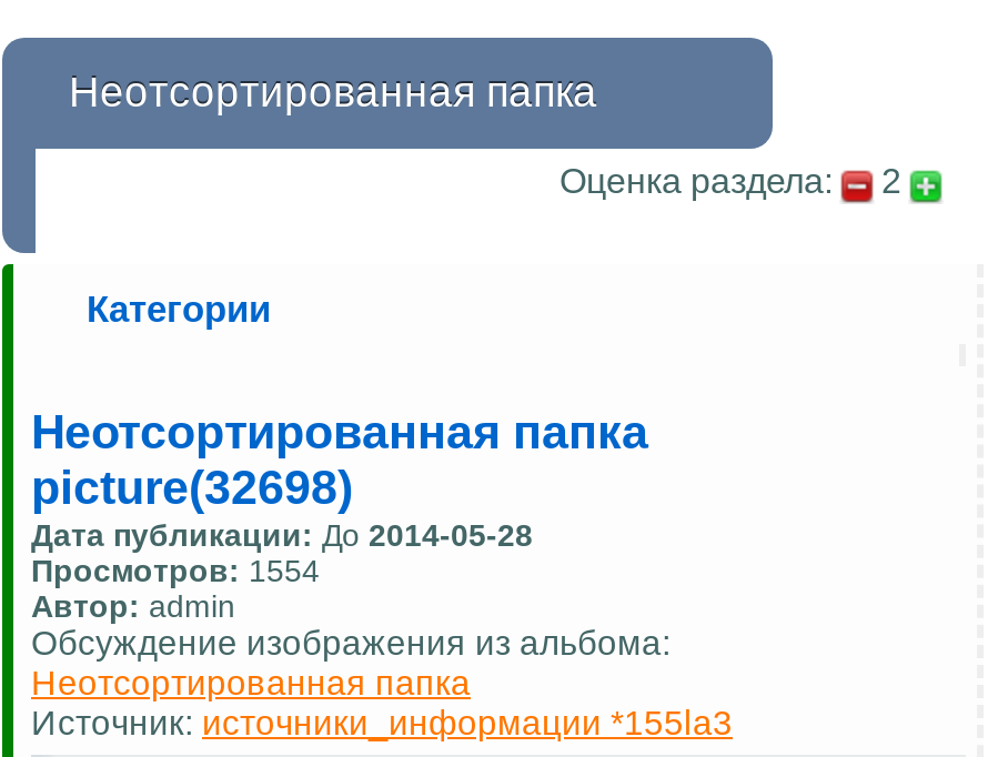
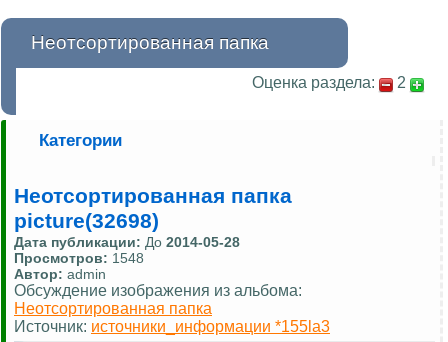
- Просмотров: 1554
+ Просмотров: 1548
